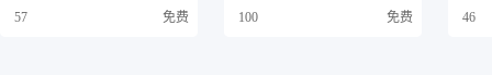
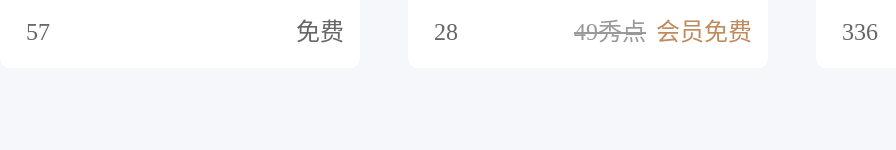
- 100
- 免费
+ 28
+ 49秀点 会员免费

- 46
+ 336
